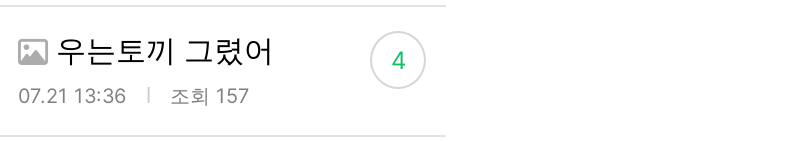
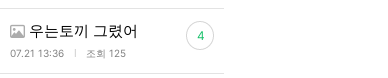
- 07.21 13:36 조회 157
+ 07.21 13:36 조회 125
